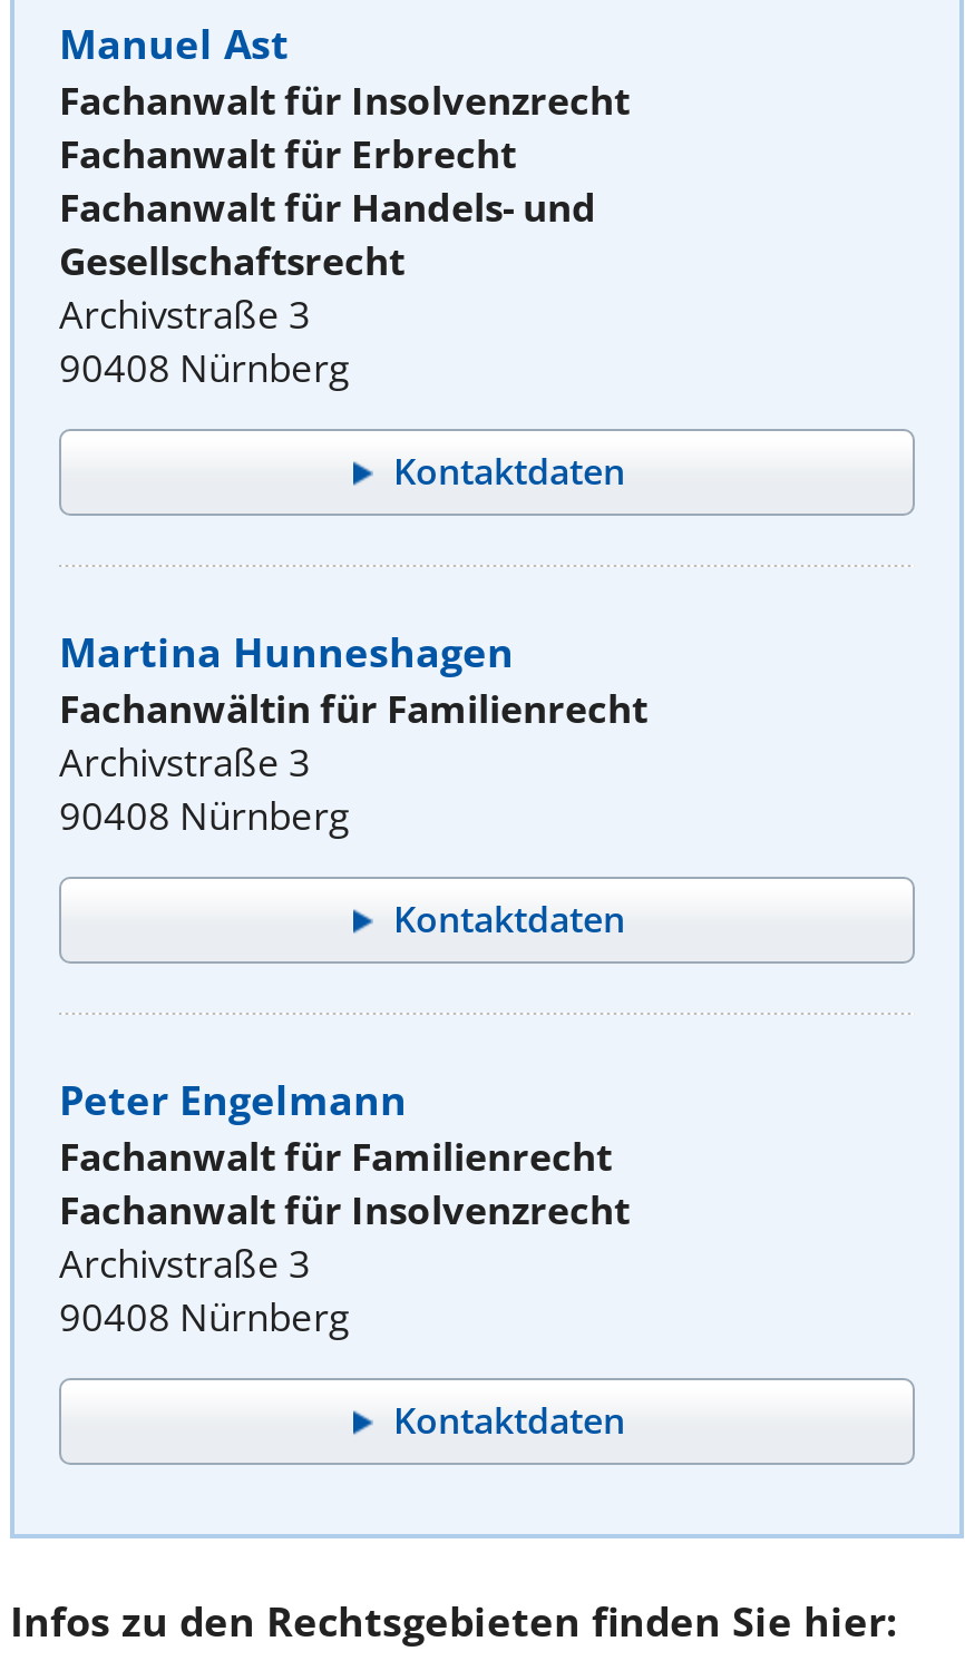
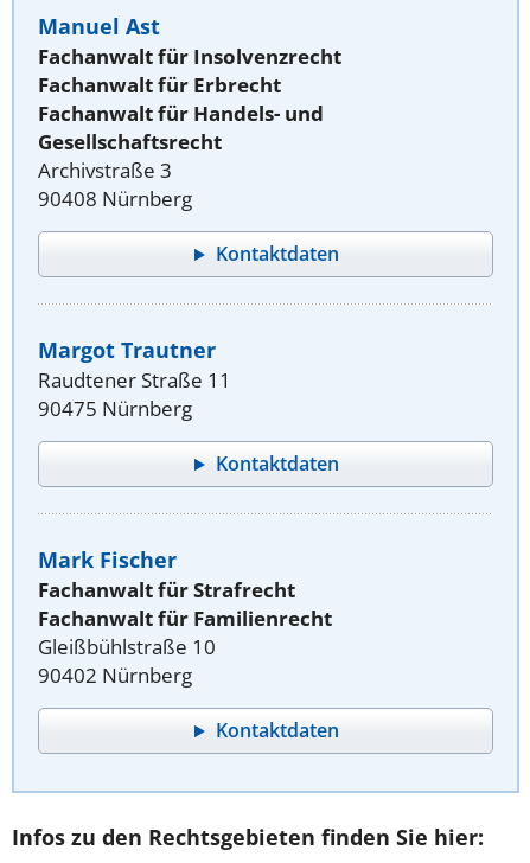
- Martina Hunneshagen
- Fachanwältin für Familienrecht
- Archivstraße 3
- 90408 Nürnberg
+ Margot Trautner
+ Raudtener Straße 11
+ 90475 Nürnberg

- Peter Engelmann
+ Mark Fischer
+ Fachanwalt für Strafrecht

- Fachanwalt für Insolvenzrecht
- Archivstraße 3
- 90408 Nürnberg
+ Gleißbühlstraße 10
+ 90402 Nürnberg
